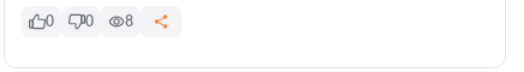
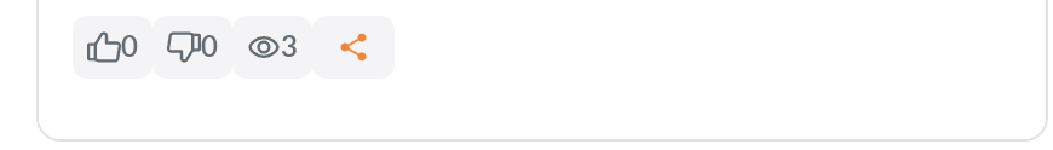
- 8
+ 3
